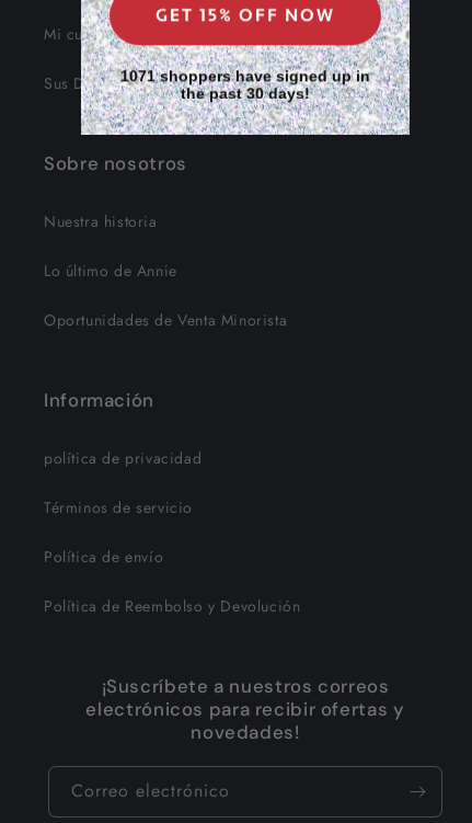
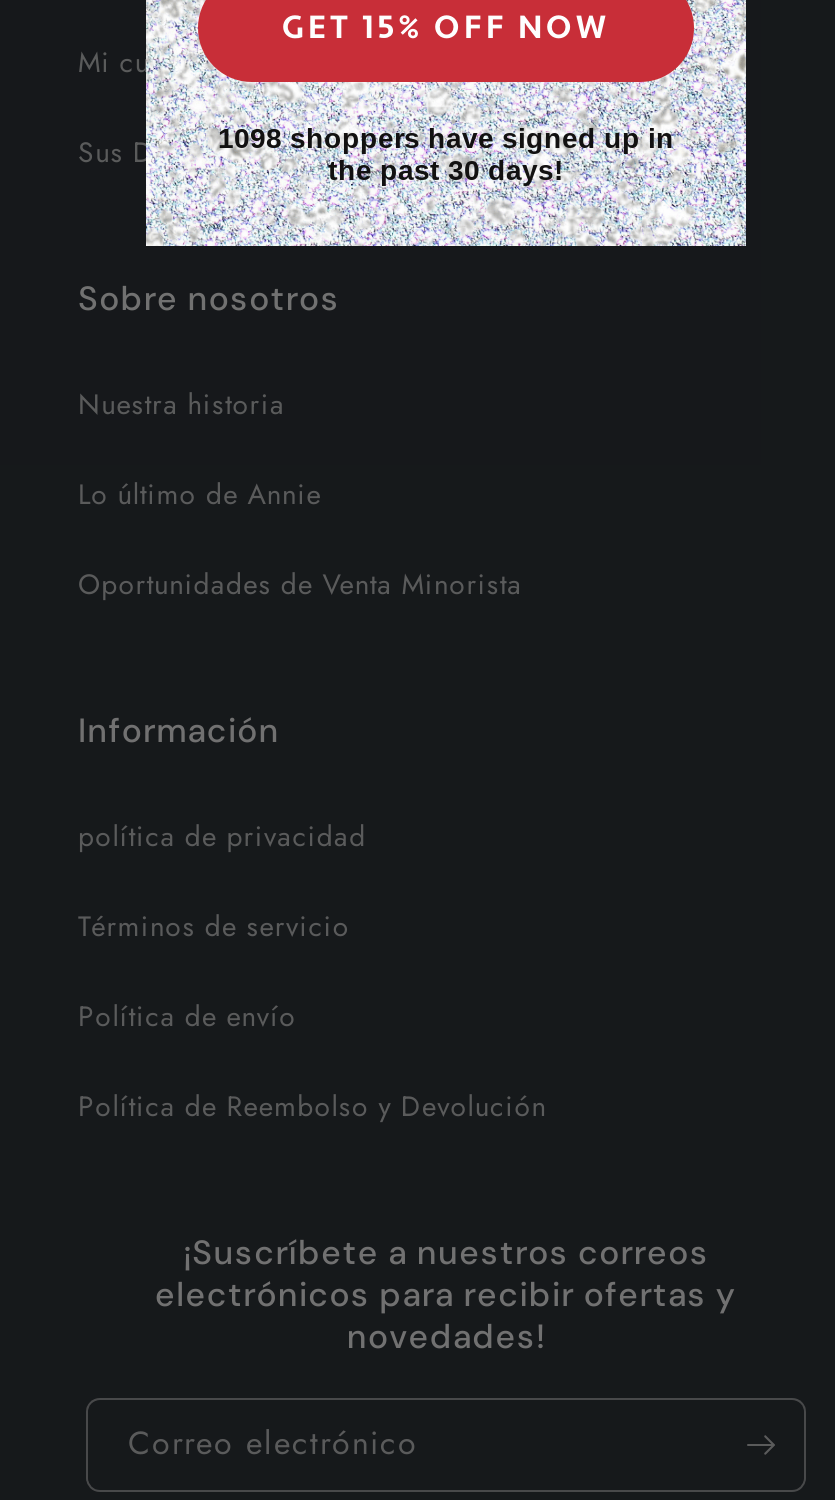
- 1071 shoppers have signed up in
+ 1098 shoppers have signed up in
